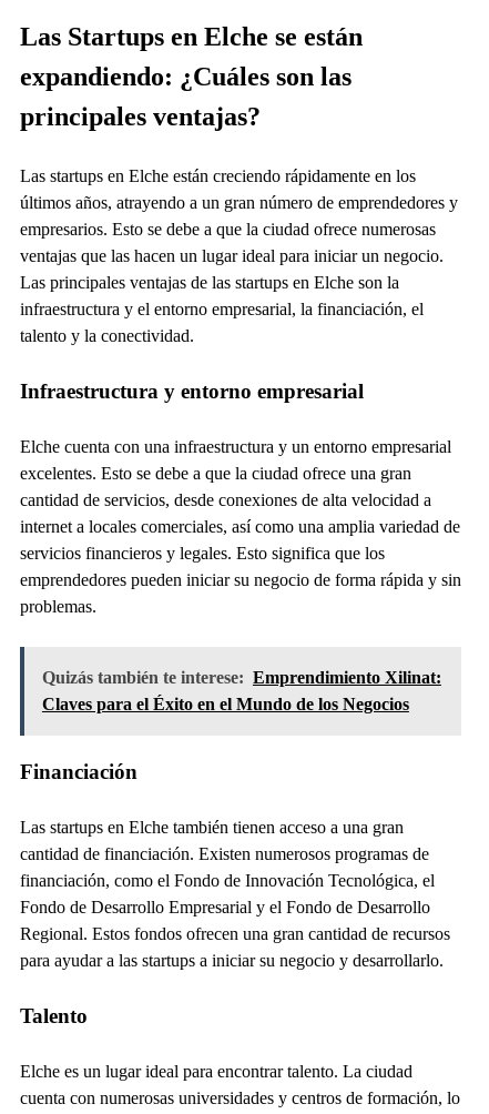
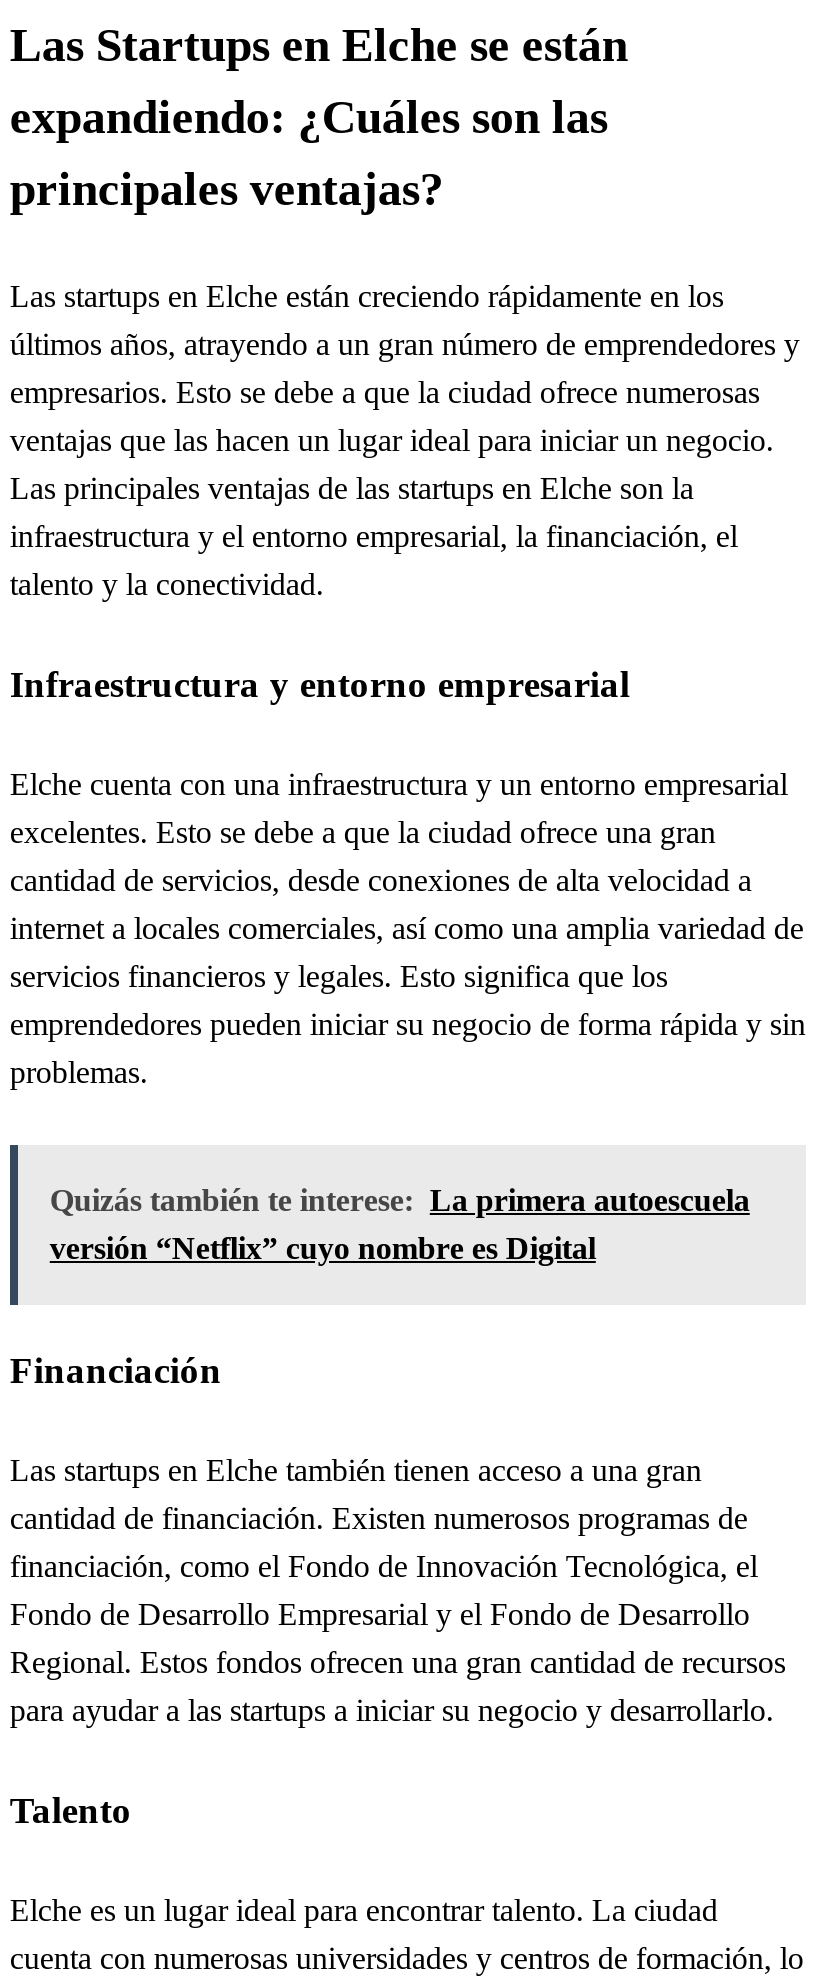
- Quizás también te interese: Emprendimiento Xilinat:
- Claves para el Éxito en el Mundo de los Negocios
+ Quizás también te interese: La primera autoescuela
+ versión “Netflix” cuyo nombre es Digital
